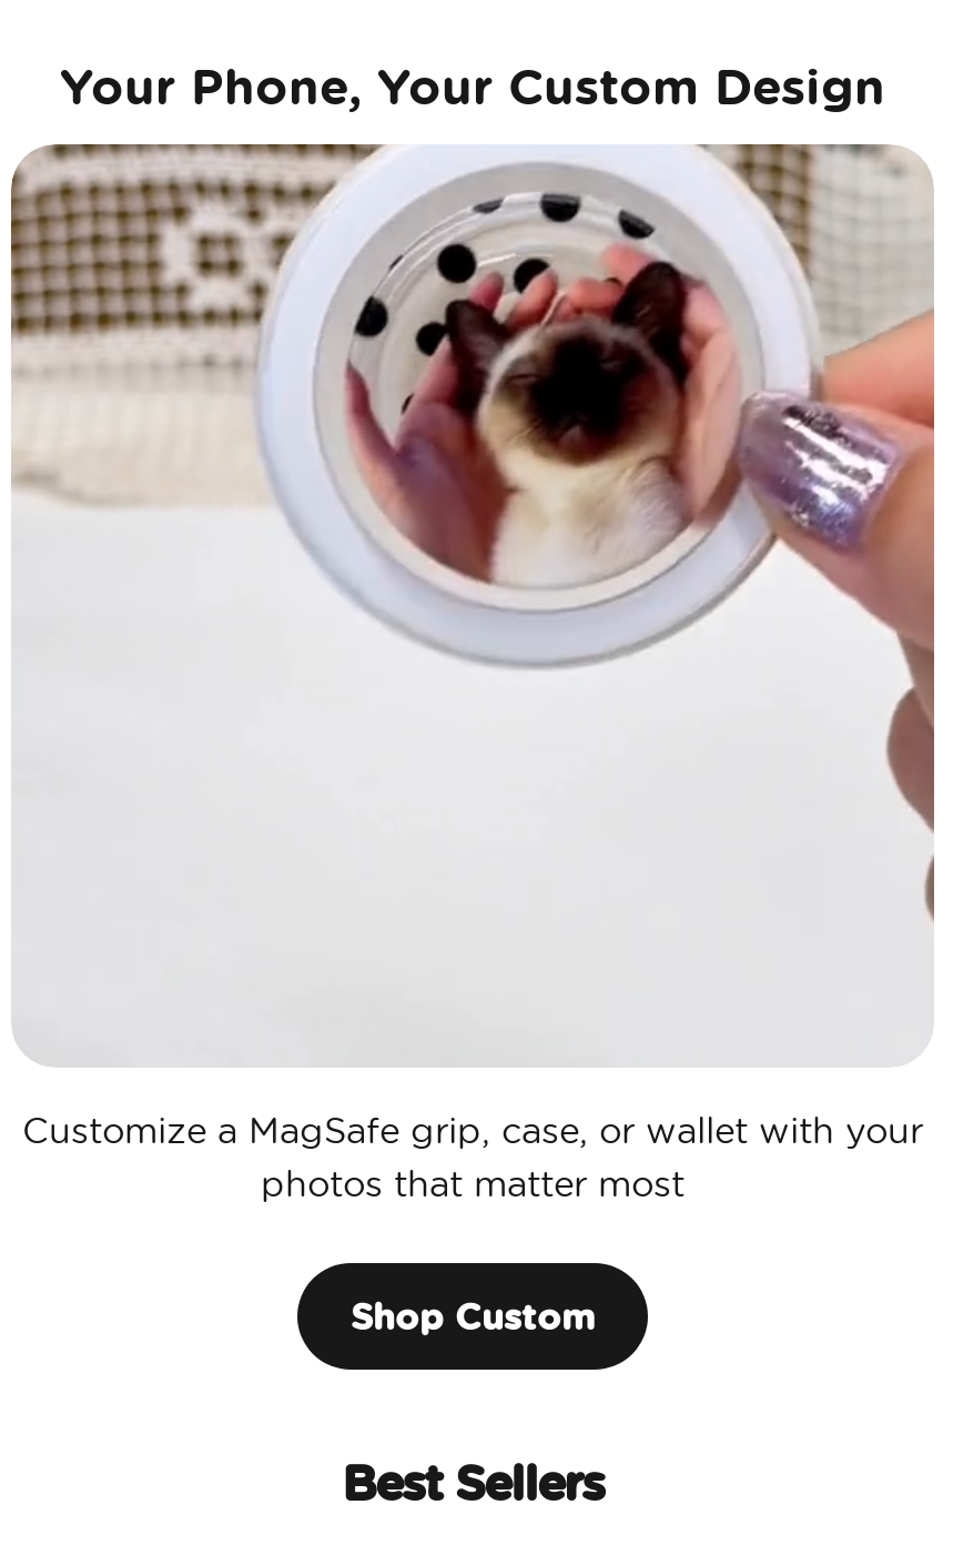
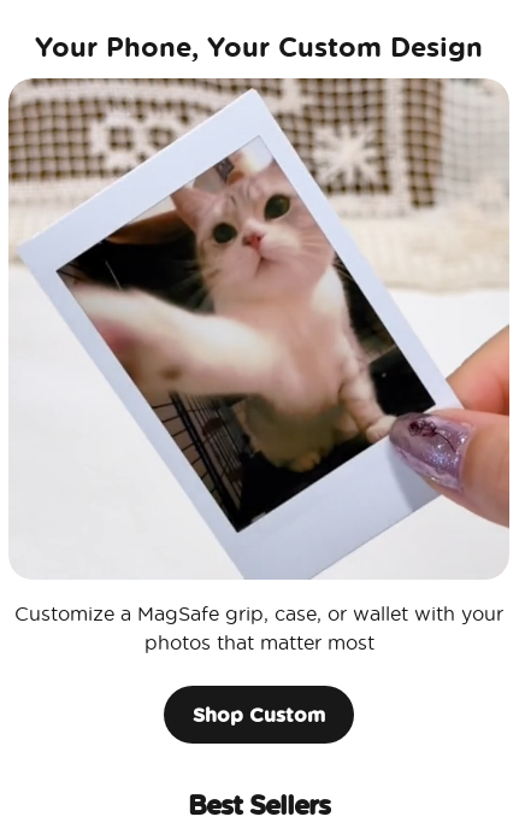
- [image]
+ [image]
